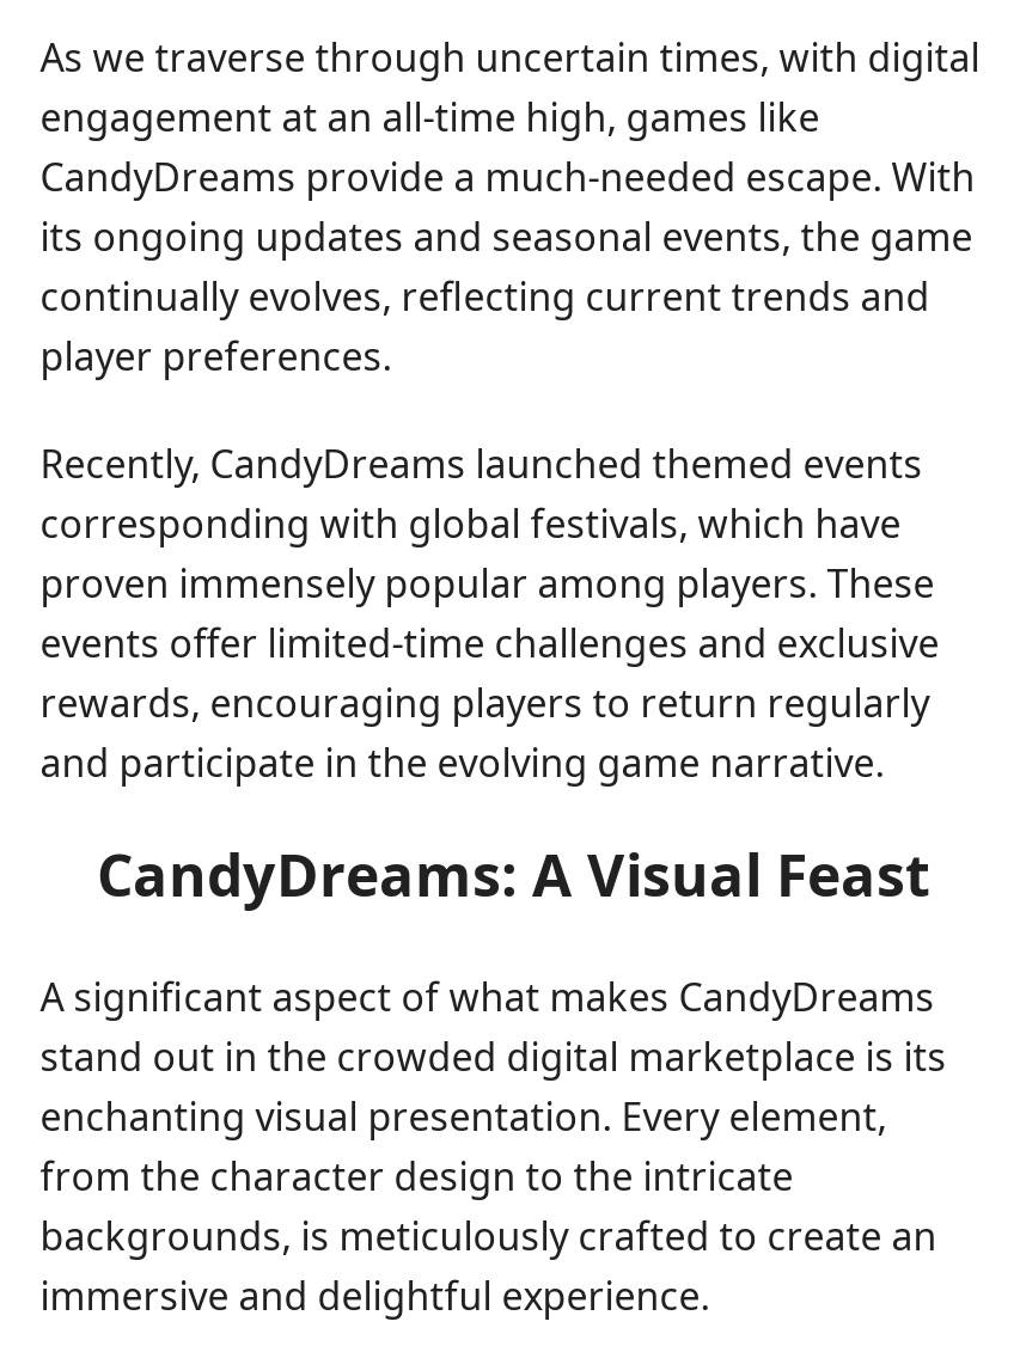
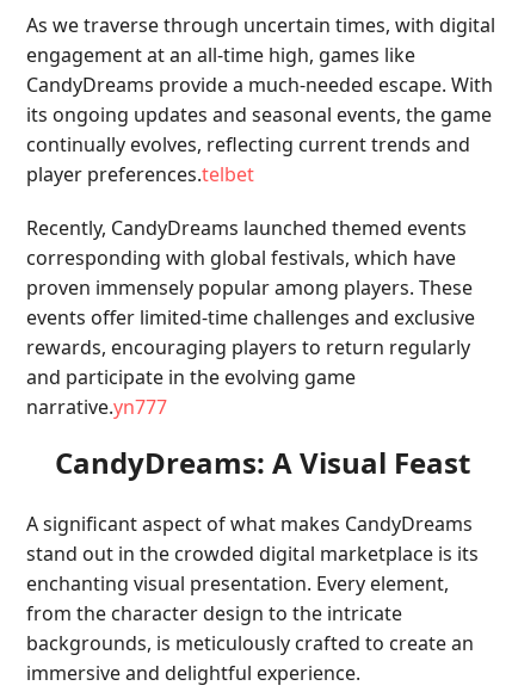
- player preferences.
+ player preferences.telbet

- and participate in the evolving game narrative.
+ and participate in the evolving game
+ narrative.yn777
